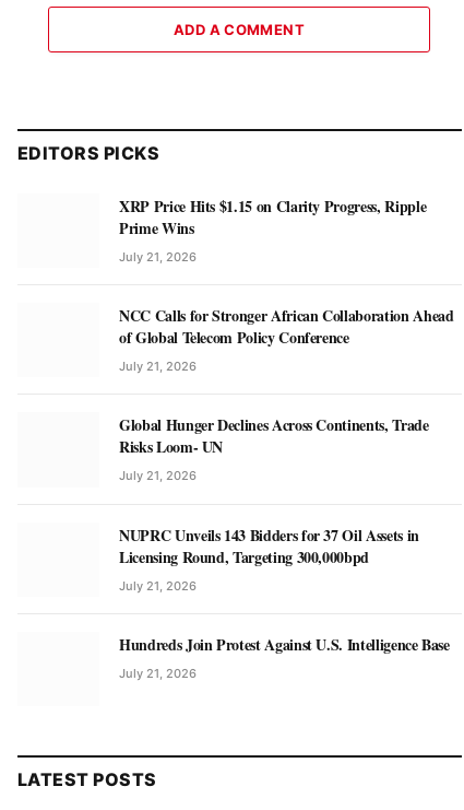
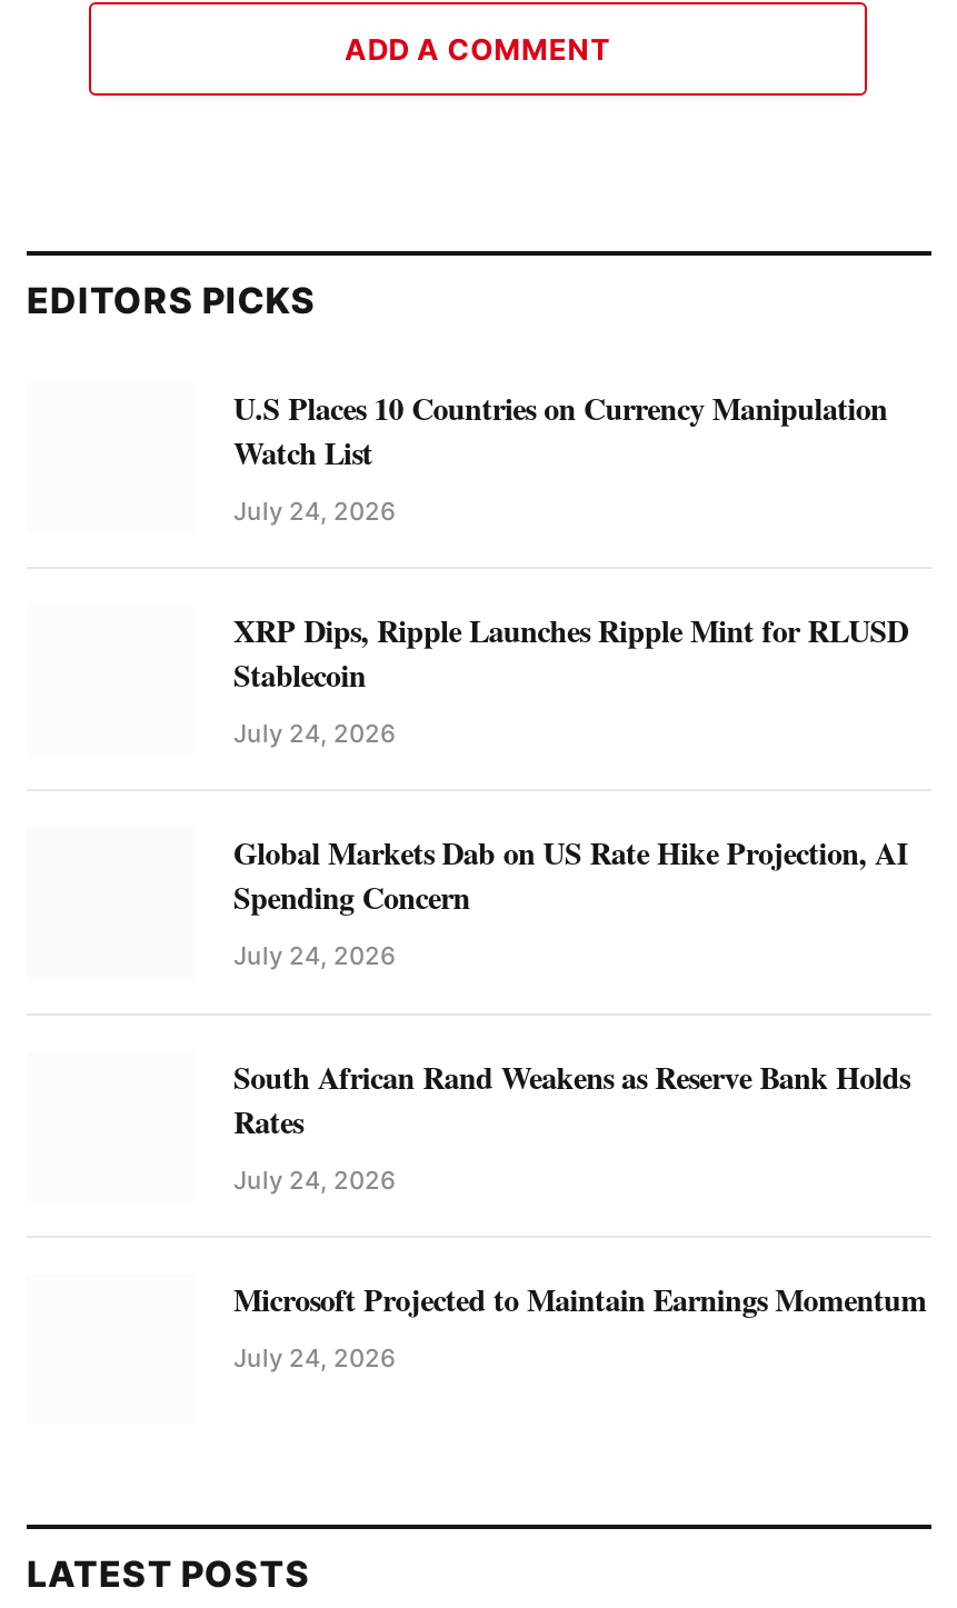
- XRP Price Hits $1.15 on Clarity Progress, Ripple
- Prime Wins
- July 21, 2026
+ U.S Places 10 Countries on Currency Manipulation
+ Watch List
+ July 24, 2026

- NCC Calls for Stronger African Collaboration Ahead
- of Global Telecom Policy Conference
- July 21, 2026
+ XRP Dips, Ripple Launches Ripple Mint for RLUSD
+ Stablecoin
+ July 24, 2026

- Global Hunger Declines Across Continents, Trade
- Risks Loom- UN
- July 21, 2026
+ Global Markets Dab on US Rate Hike Projection, AI
+ Spending Concern
+ July 24, 2026

- NUPRC Unveils 143 Bidders for 37 Oil Assets in
- Licensing Round, Targeting 300,000bpd
- July 21, 2026
+ South African Rand Weakens as Reserve Bank Holds
+ Rates
+ July 24, 2026

- Hundreds Join Protest Against U.S. Intelligence Base
- July 21, 2026
+ Microsoft Projected to Maintain Earnings Momentum
+ July 24, 2026
